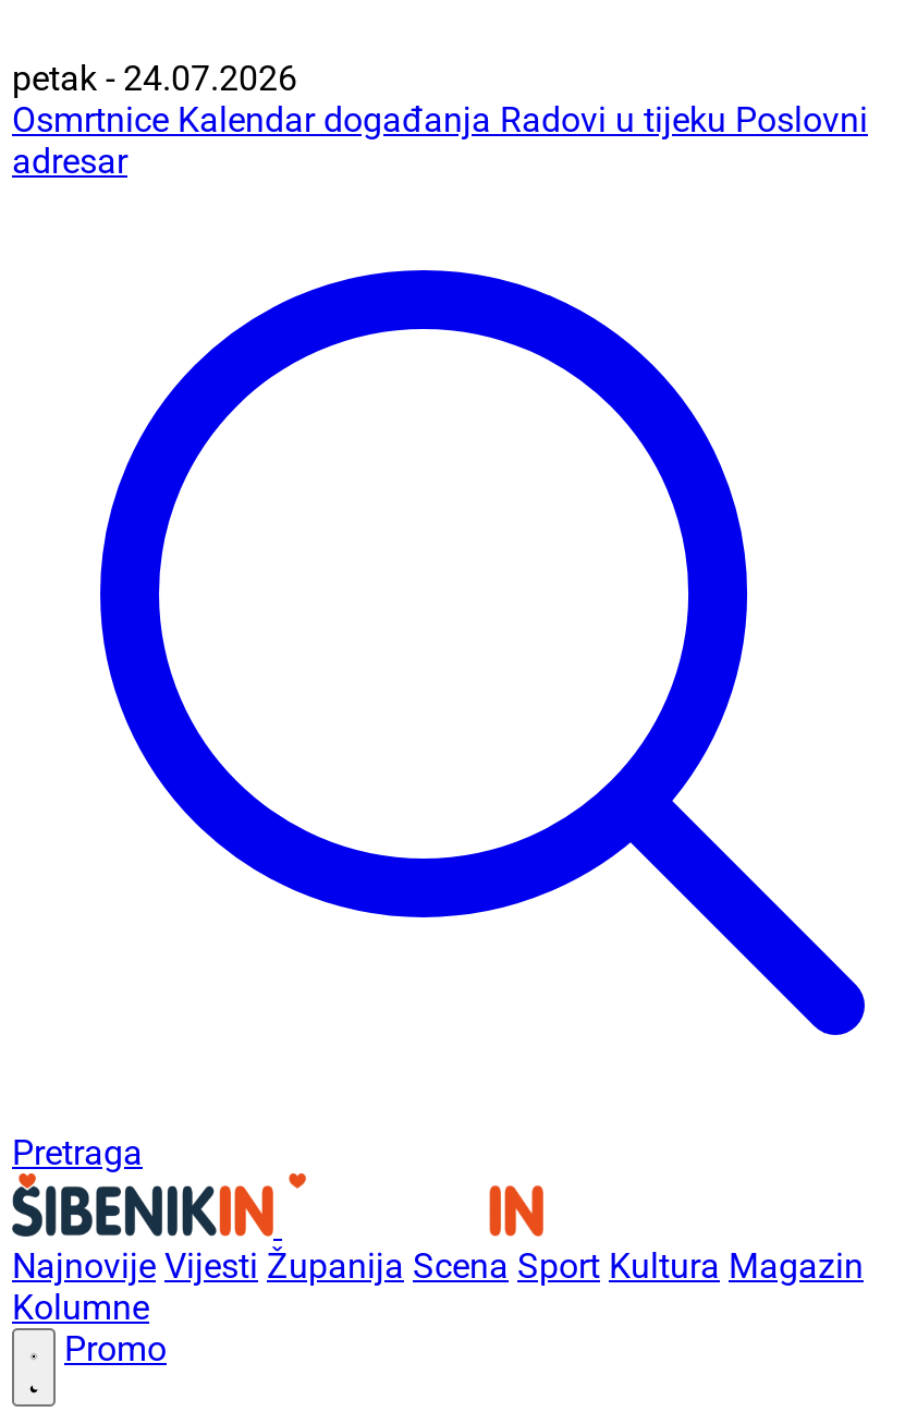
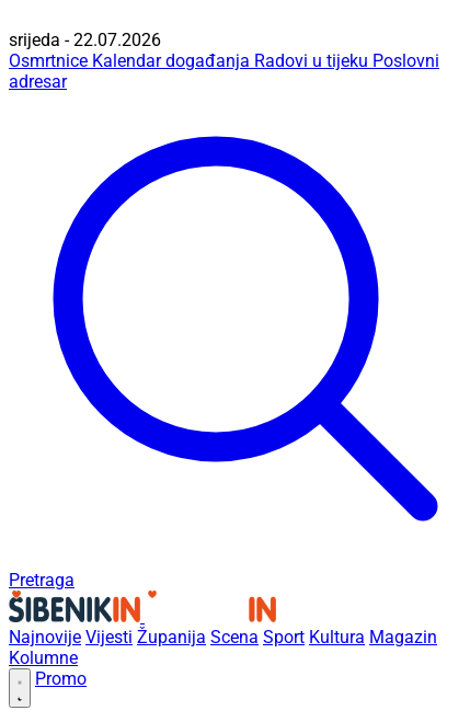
- petak - 24.07.2026
+ srijeda - 22.07.2026
